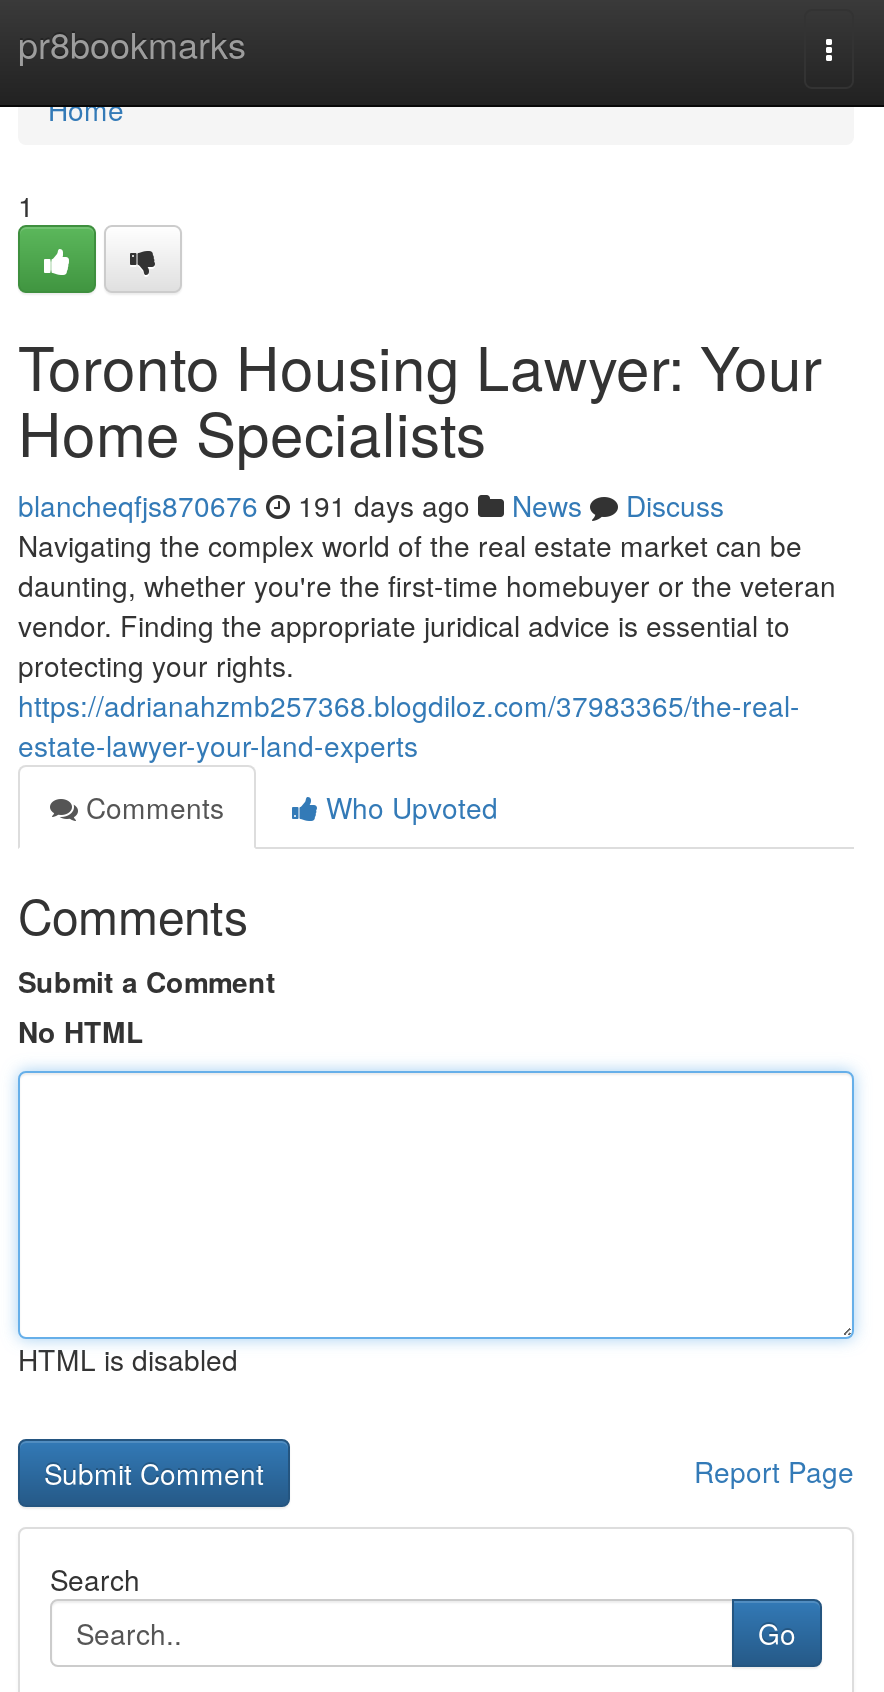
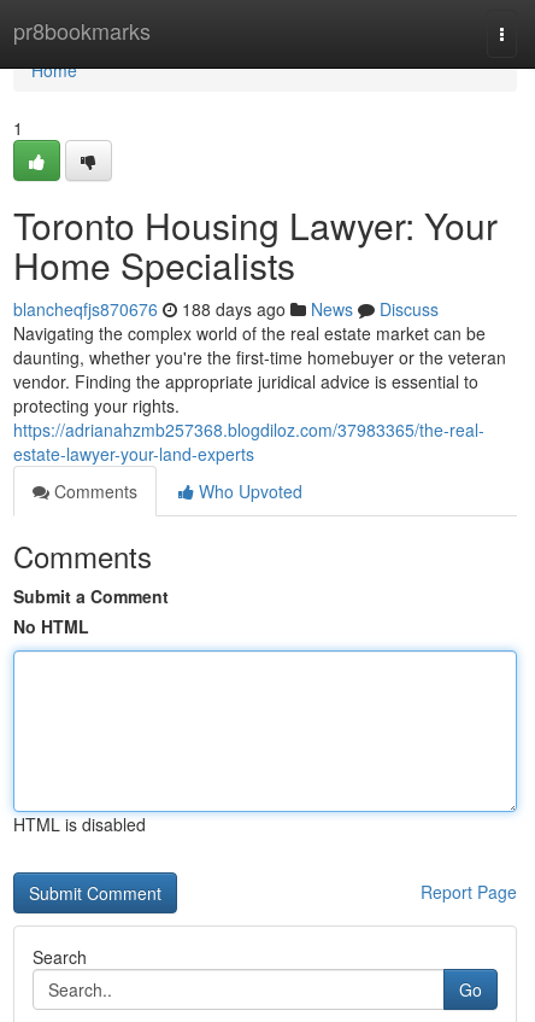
- blancheqfjs870676 191 days ago News Discuss
+ blancheqfjs870676 188 days ago News Discuss
